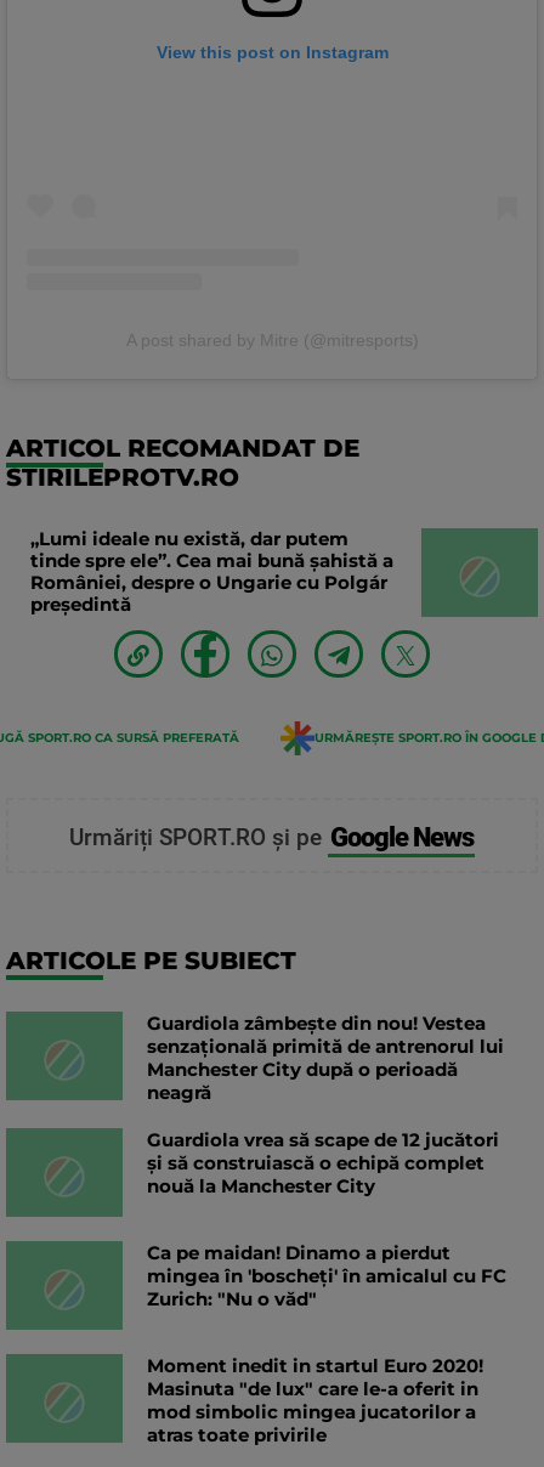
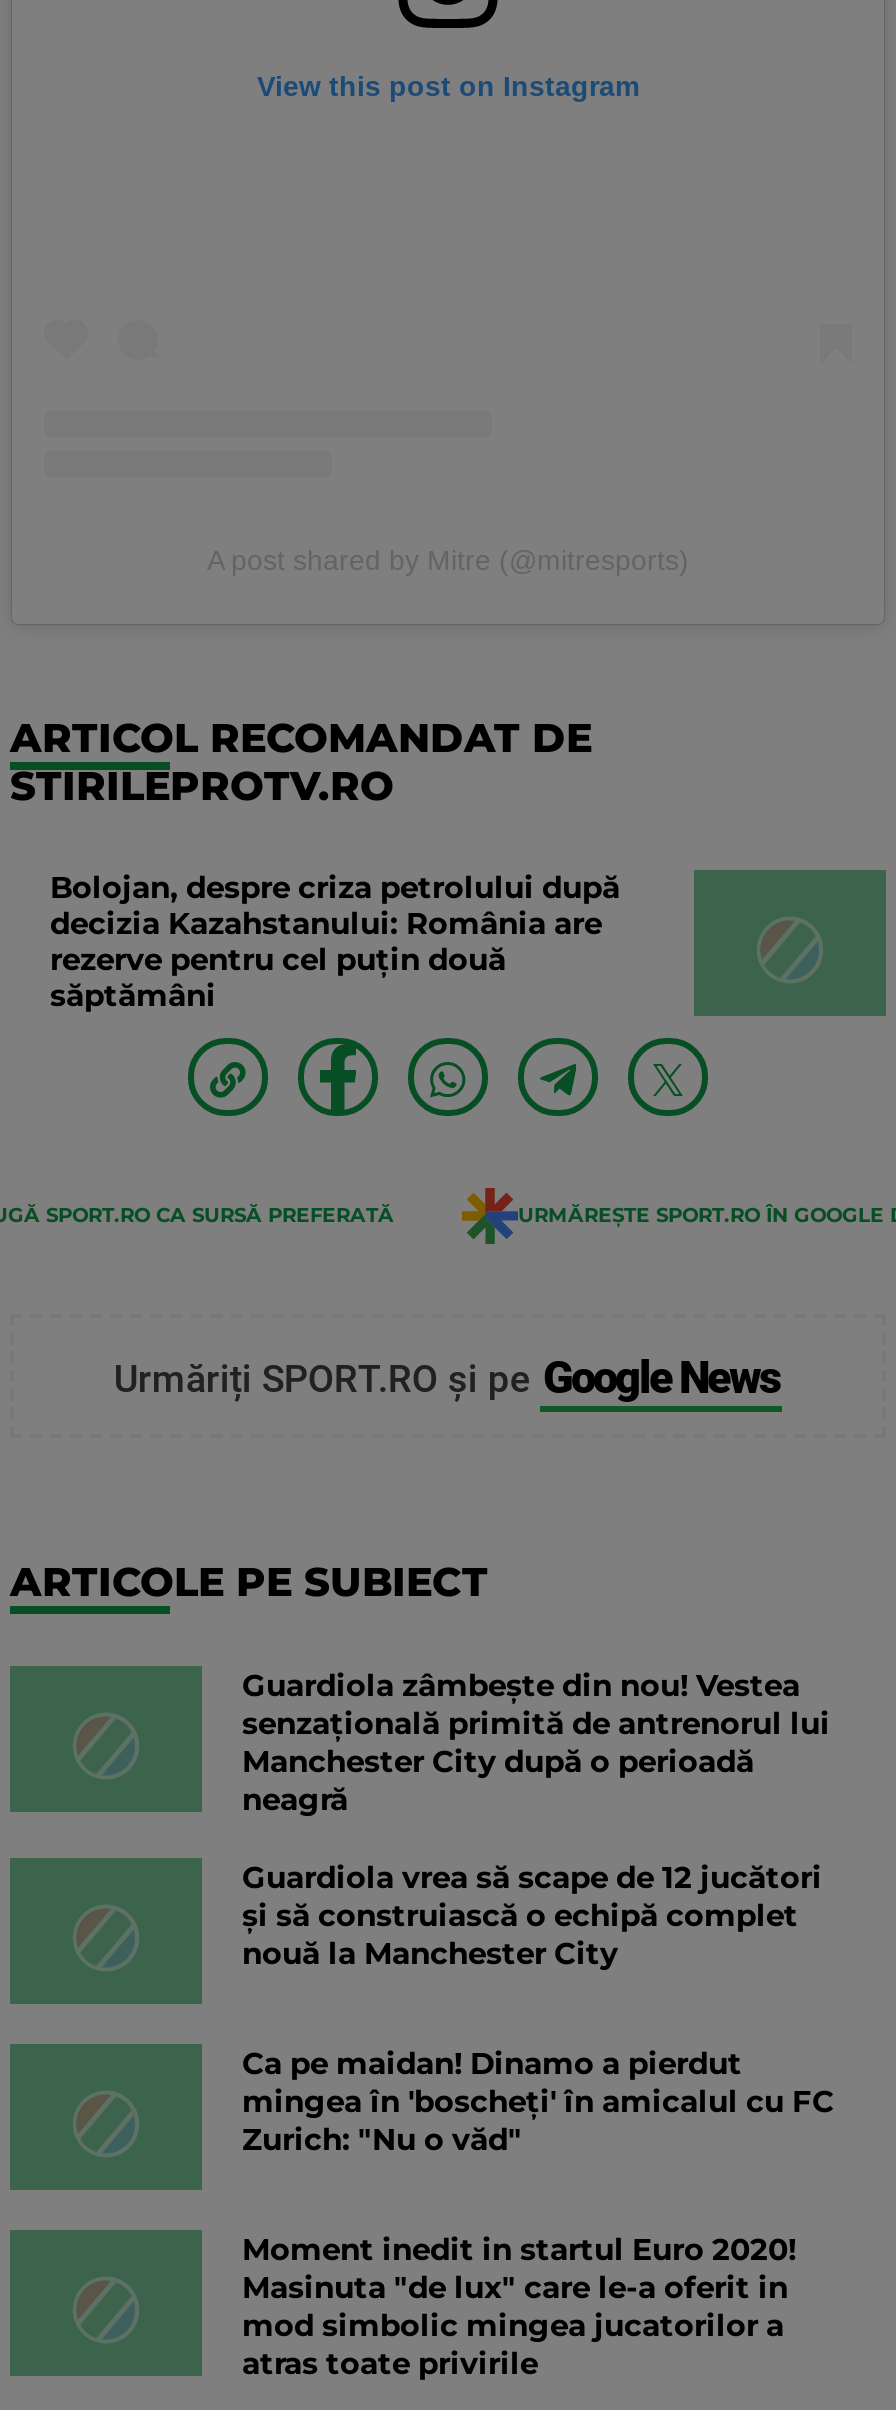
- „Lumi ideale nu există, dar putem
- tinde spre ele”. Cea mai bună șahistă a
- României, despre o Ungarie cu Polgár
- președintă
+ Bolojan, despre criza petrolului după
+ decizia Kazahstanului: România are
+ rezerve pentru cel puțin două
+ săptămâni
